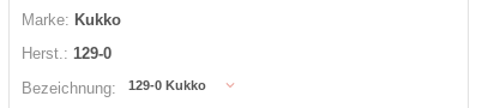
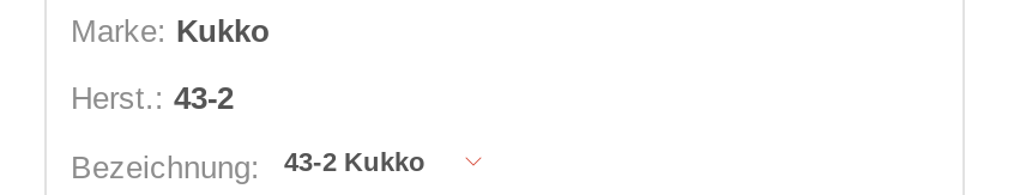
- Herst.: 129-0
+ Herst.: 43-2

- Bezeichnung: 129-0 Kukko
+ Bezeichnung: 43-2 Kukko
